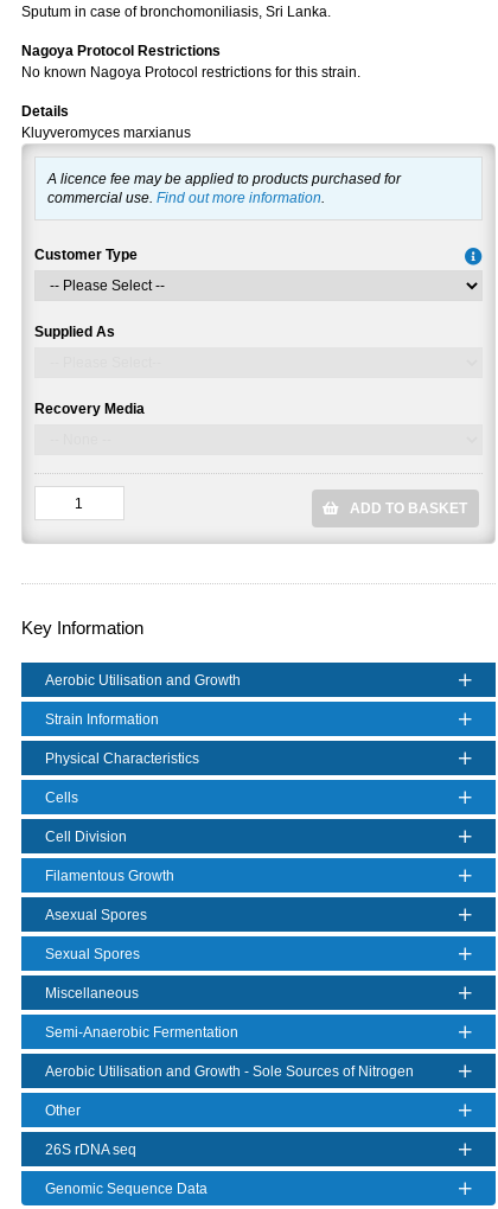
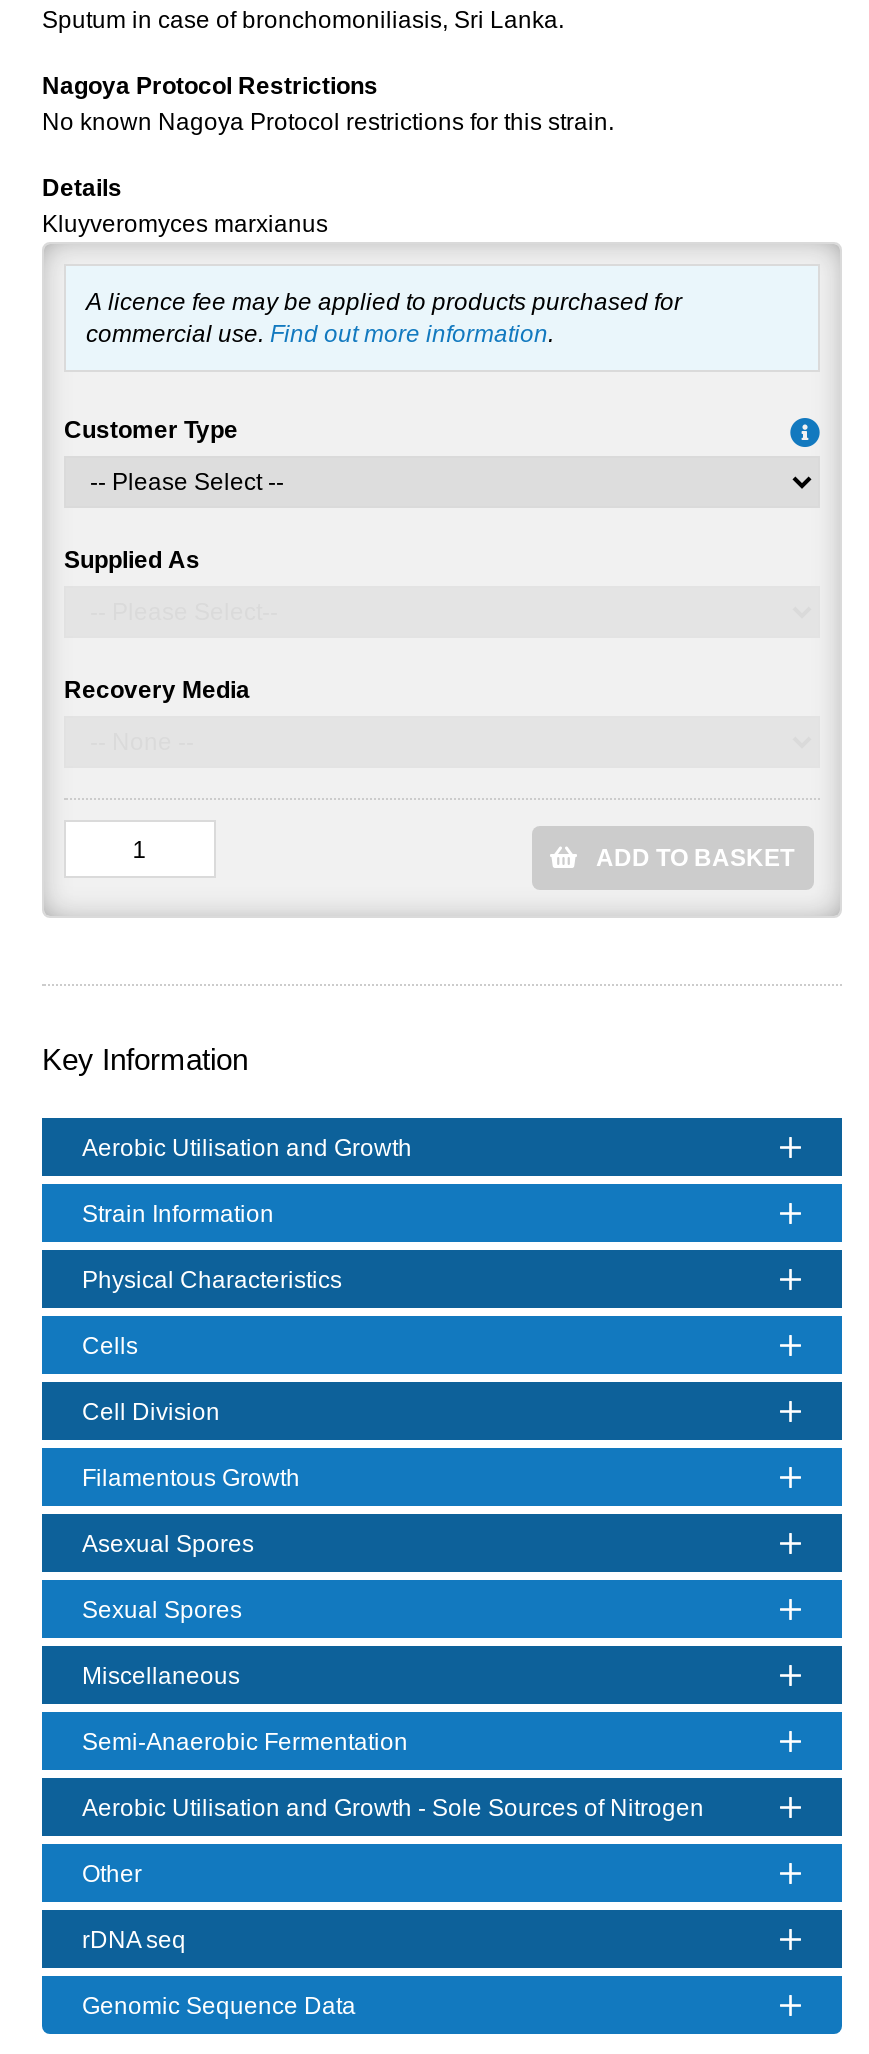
- 26S rDNA seq
+ rDNA seq
